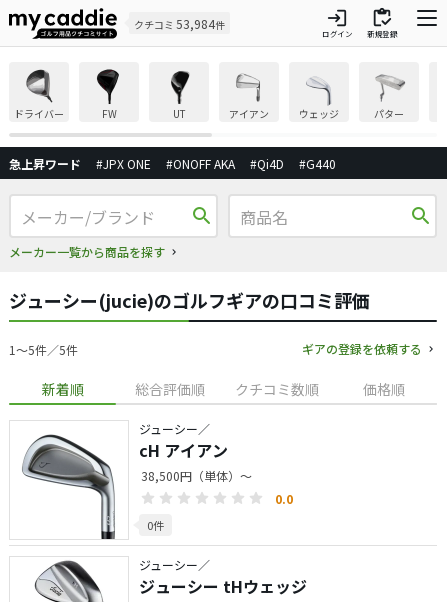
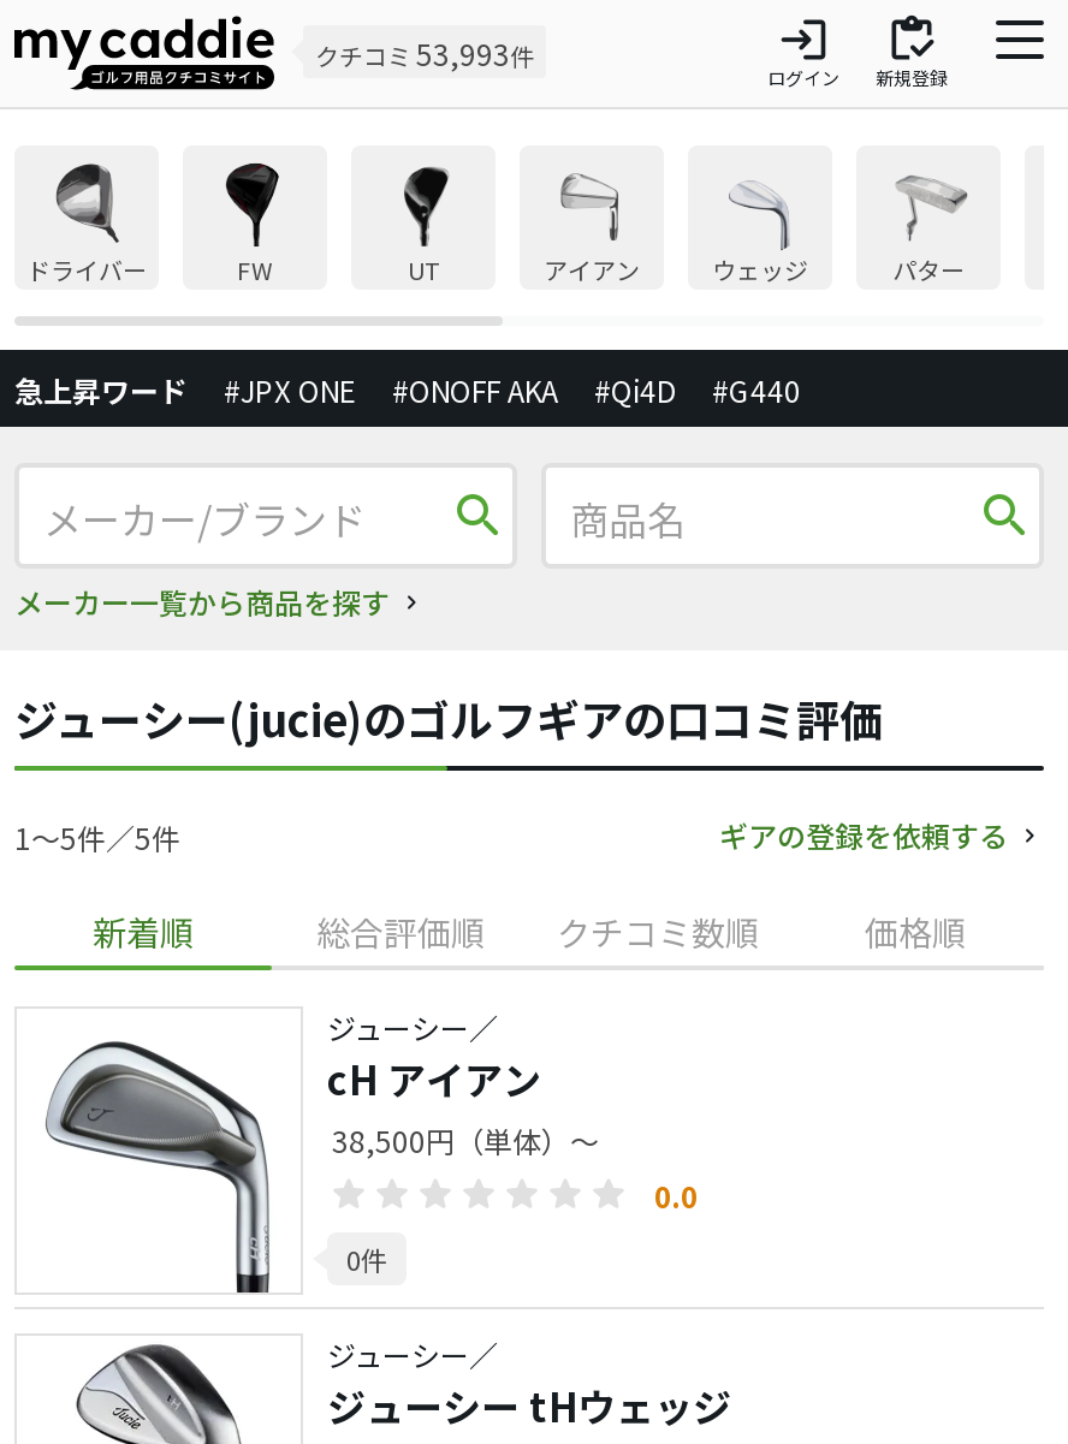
- クチコミ53,984件
+ クチコミ53,993件
